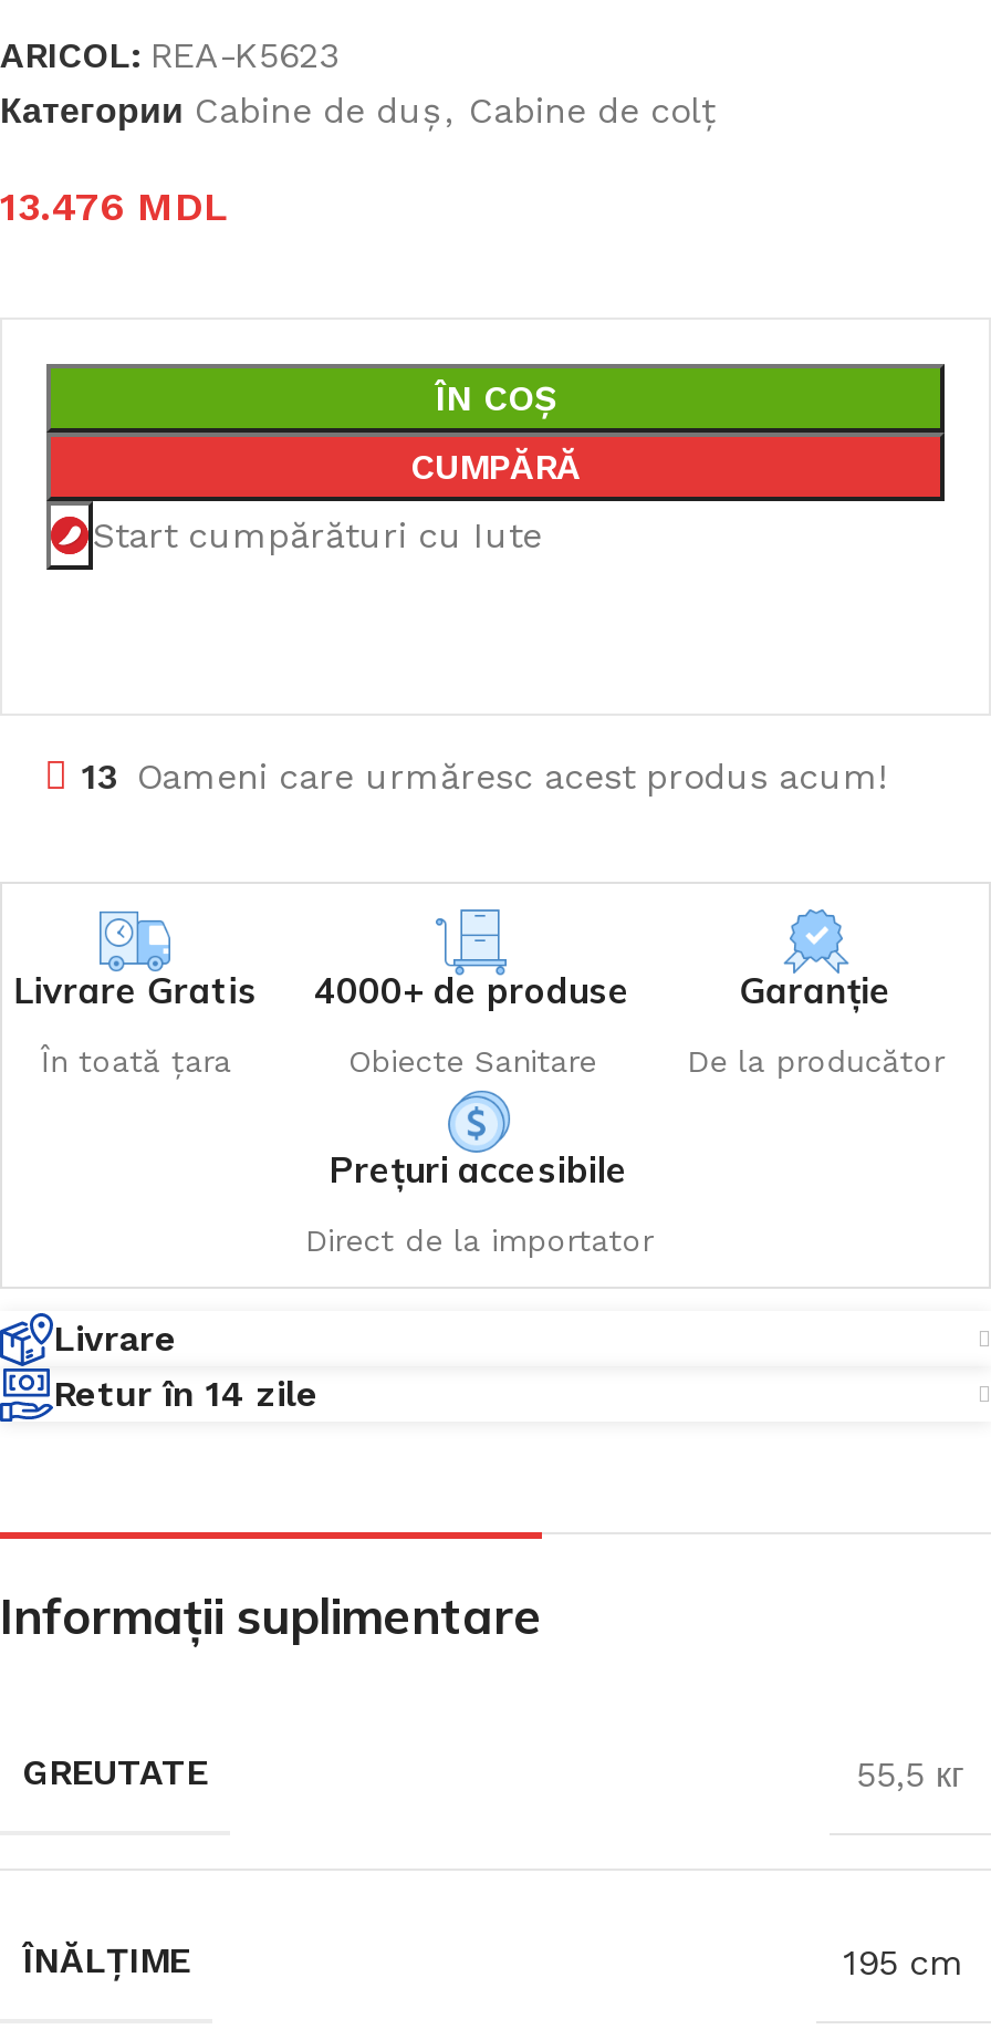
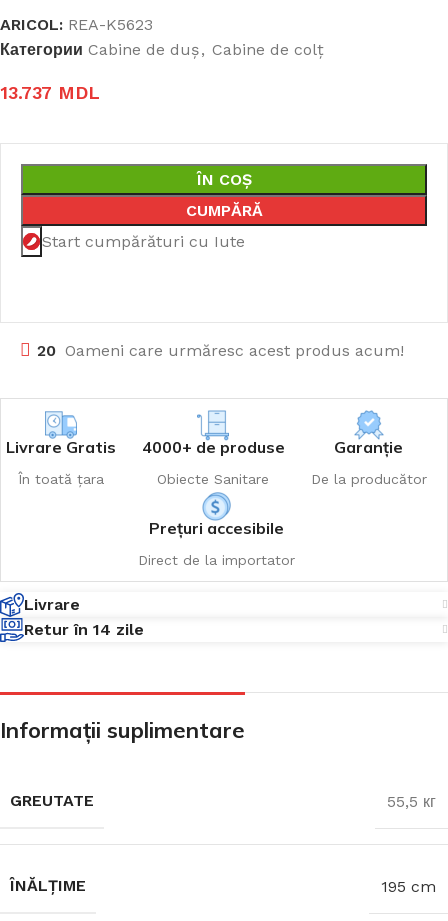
- 13.476 MDL
+ 13.737 MDL

- 13 Oameni care urmăresc acest produs acum!
+ 20 Oameni care urmăresc acest produs acum!
